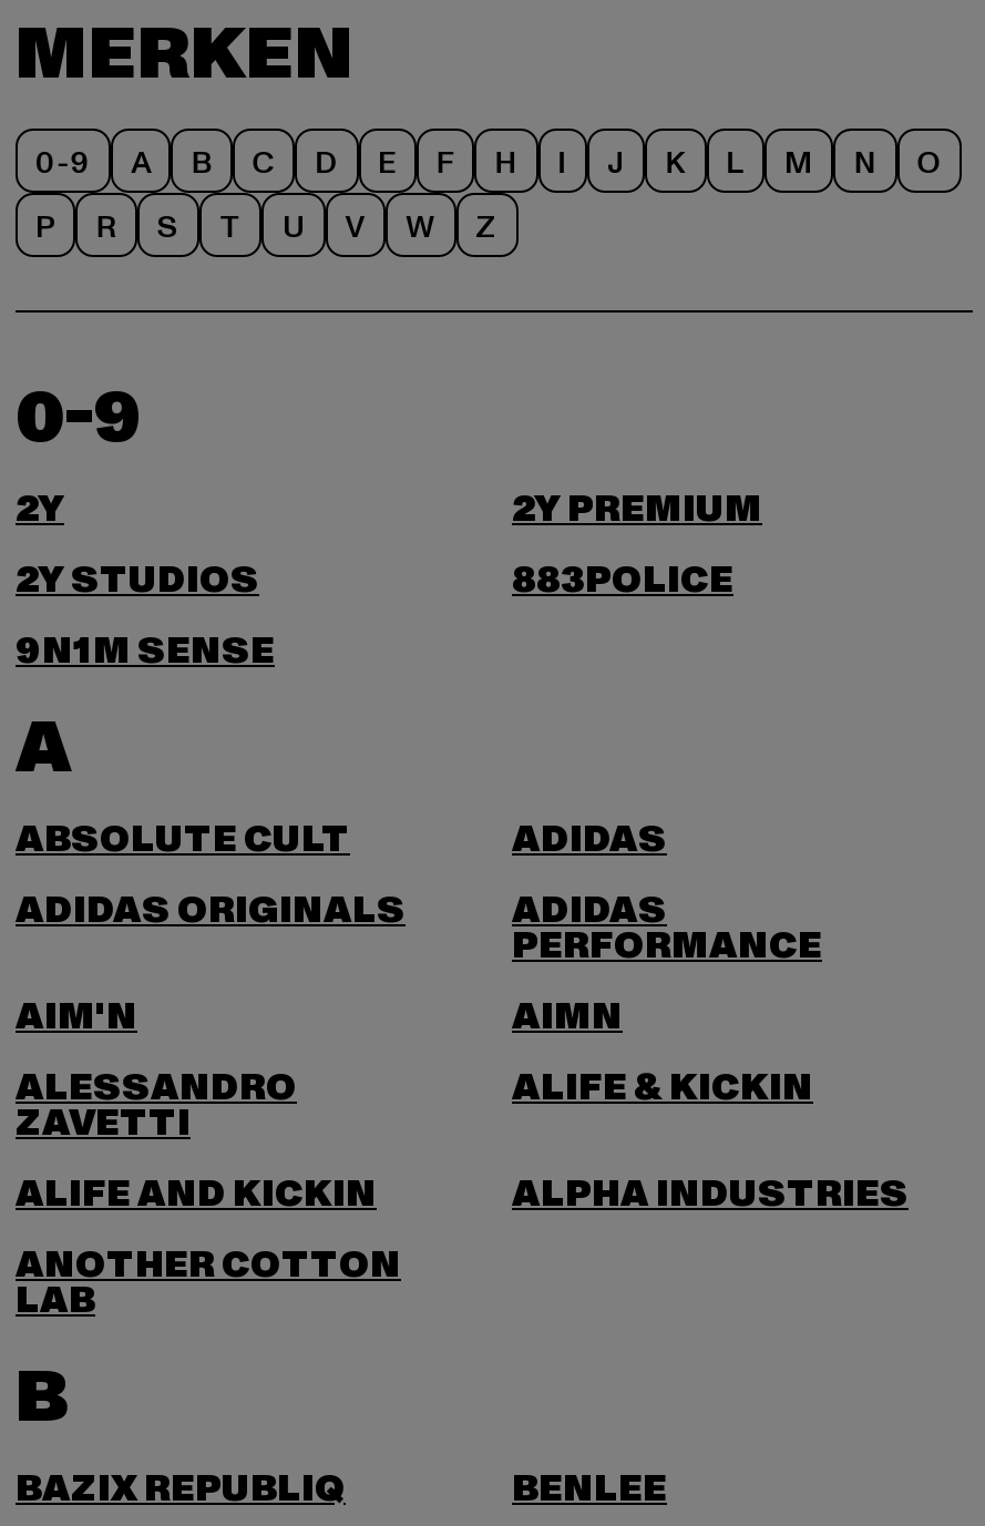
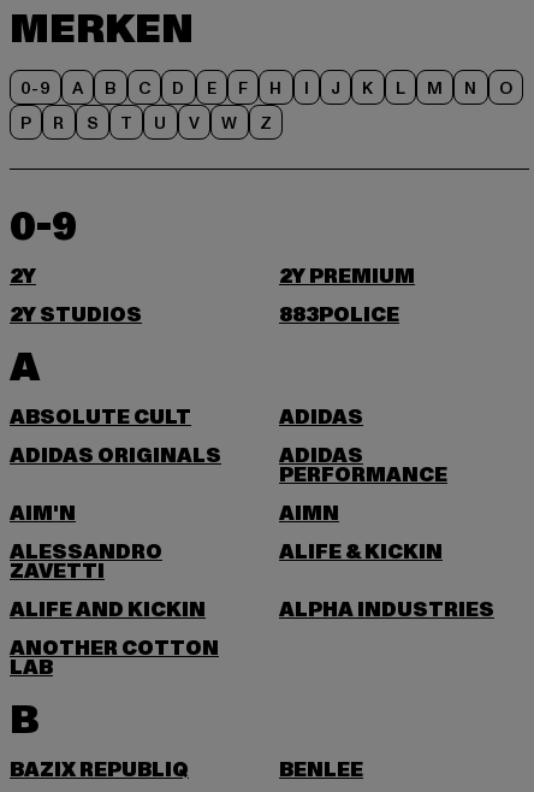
- 9N1M SENSE
